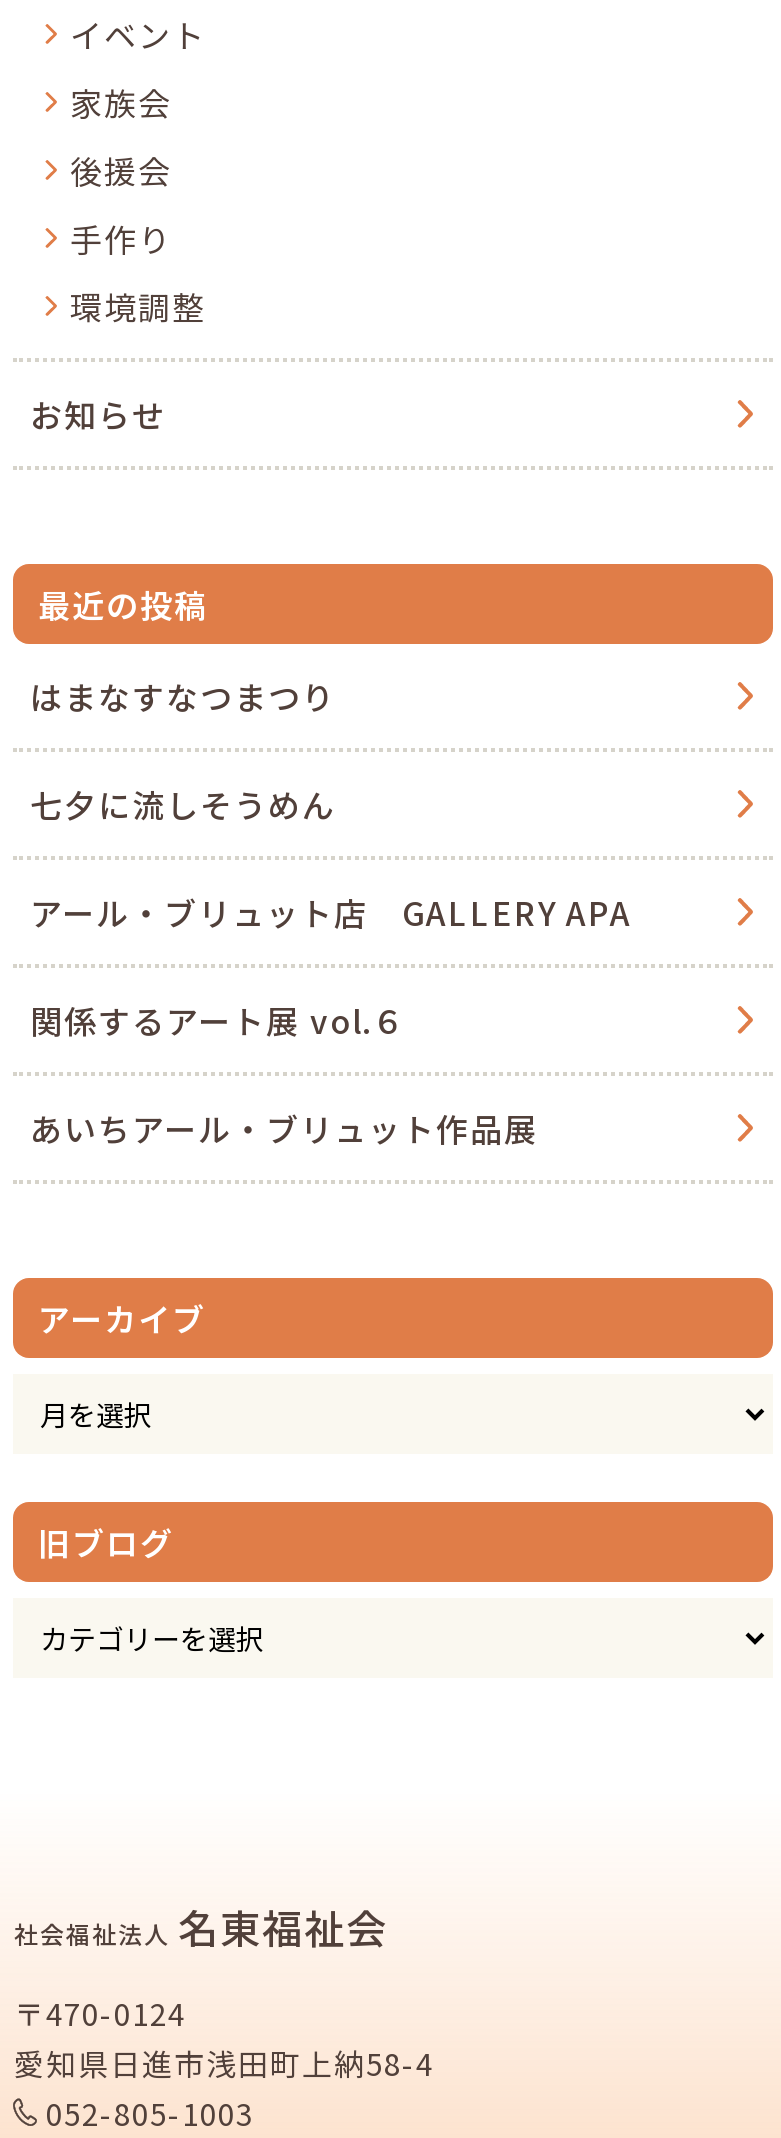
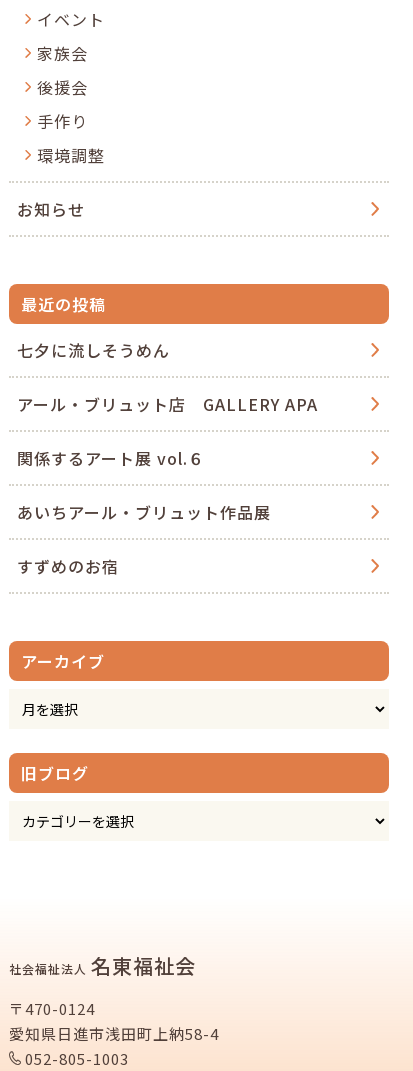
- はまなすなつまつり

moved up: 七夕に流しそうめん | アール・ブリュット店 GALLERY APA | 関係するアート展 vol.６ | あいちアール・ブリュット作品展

+ すずめのお宿
